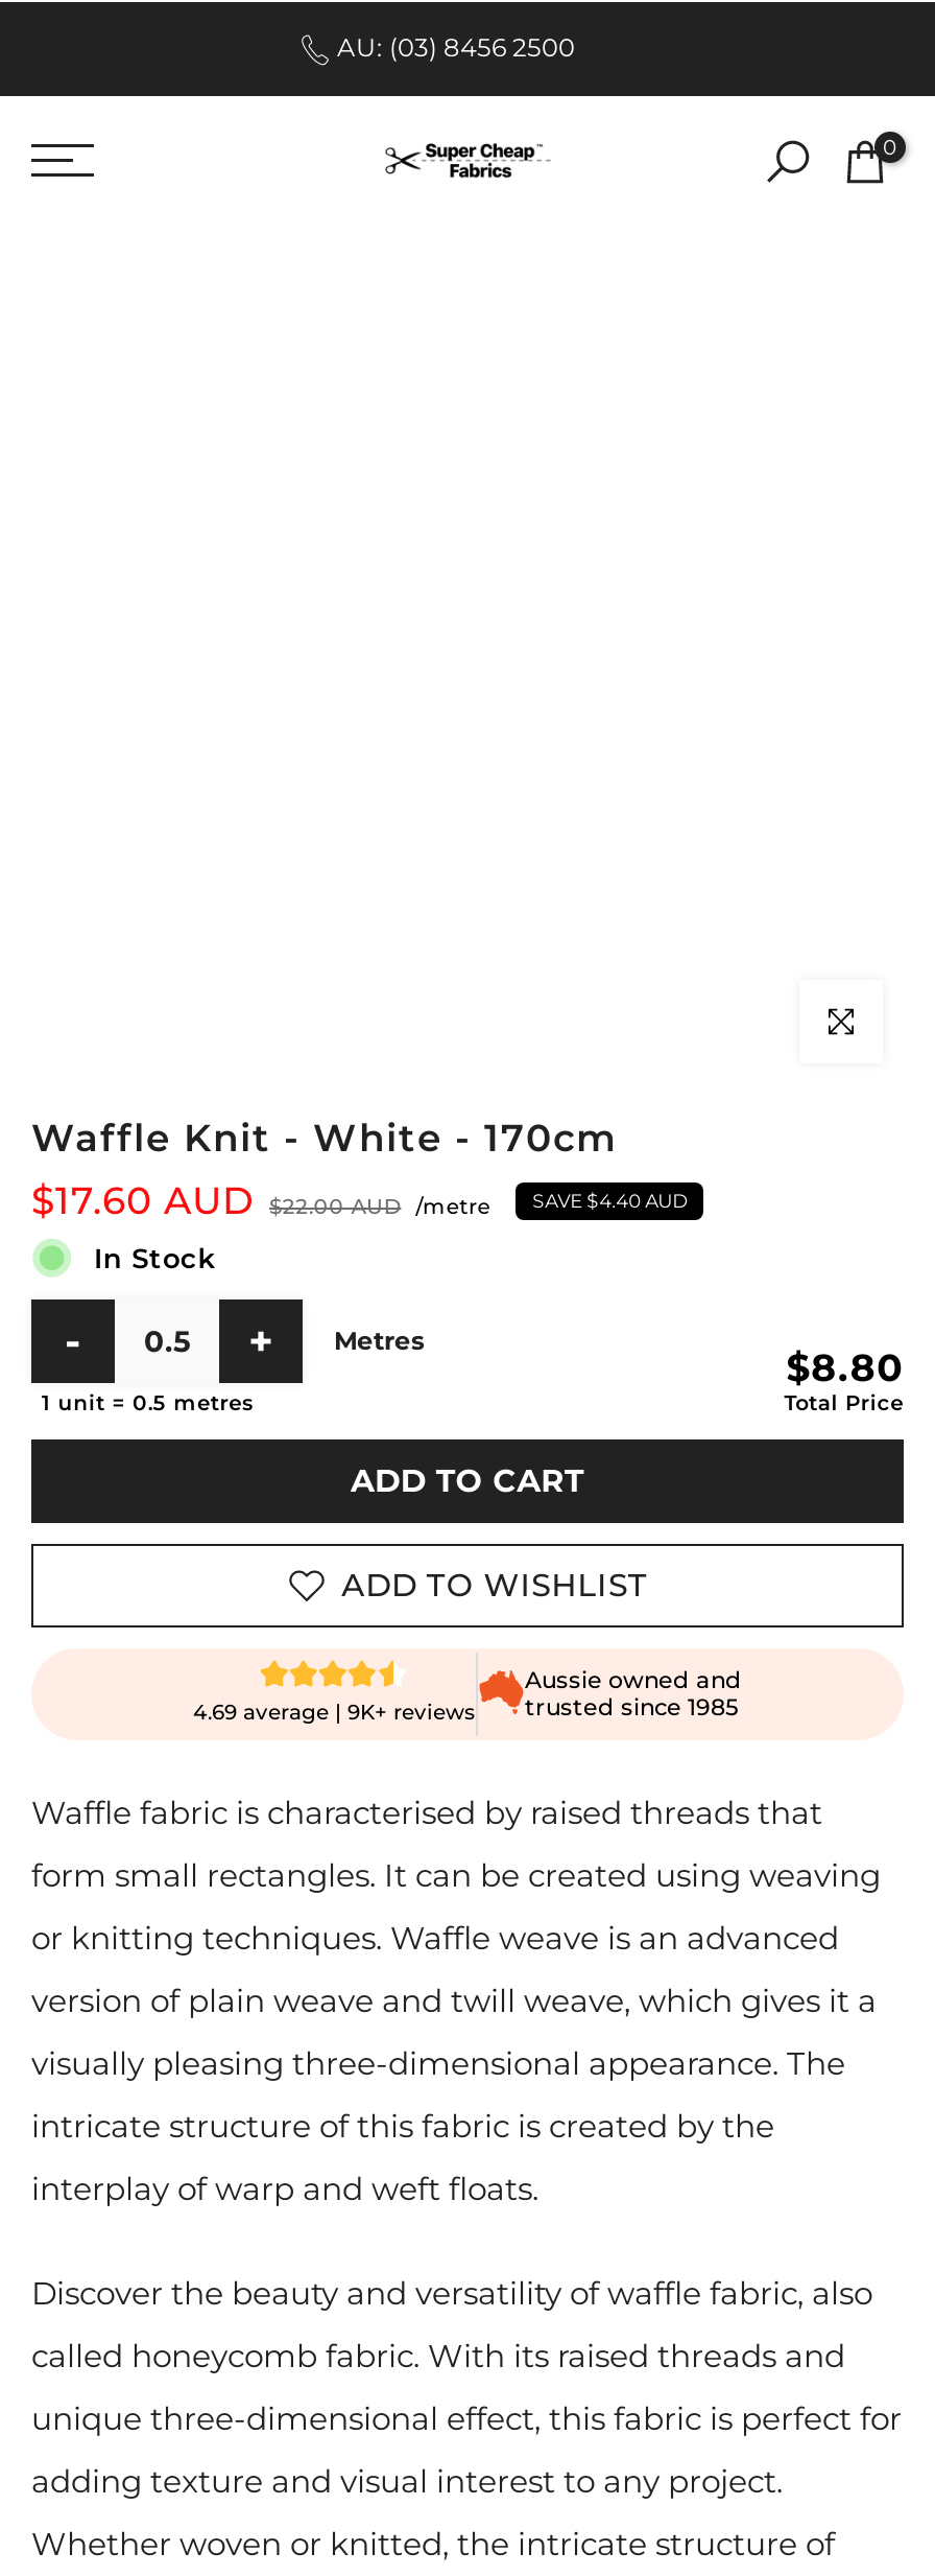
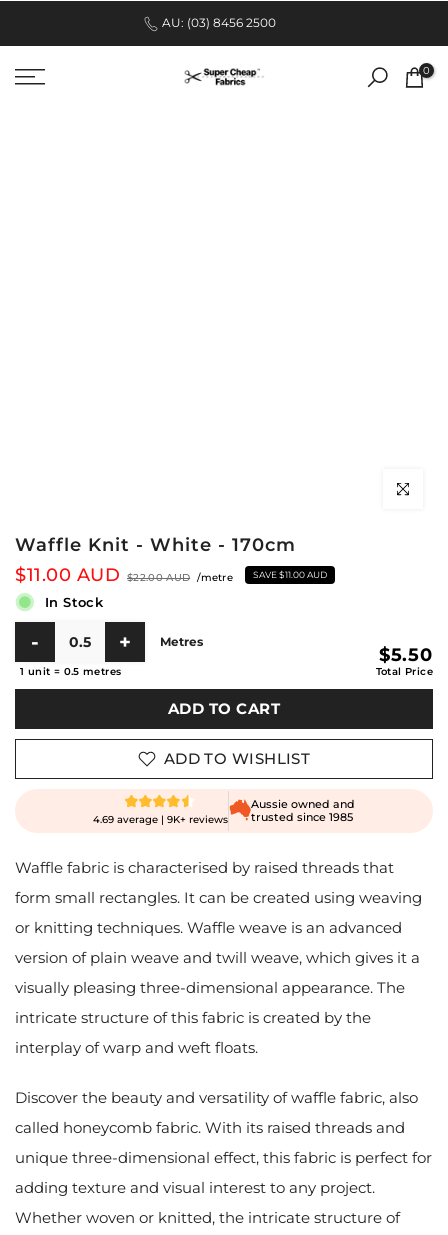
- $17.60 AUD $22.00 AUD /metre
+ $11.00 AUD $22.00 AUD /metre

- SAVE $4.40 AUD
+ SAVE $11.00 AUD

- $8.80
+ $5.50
